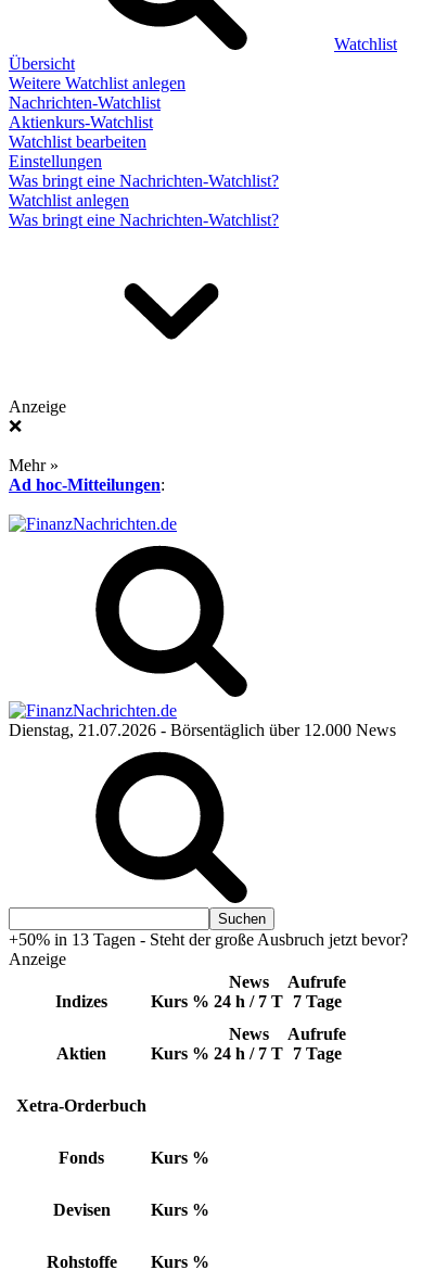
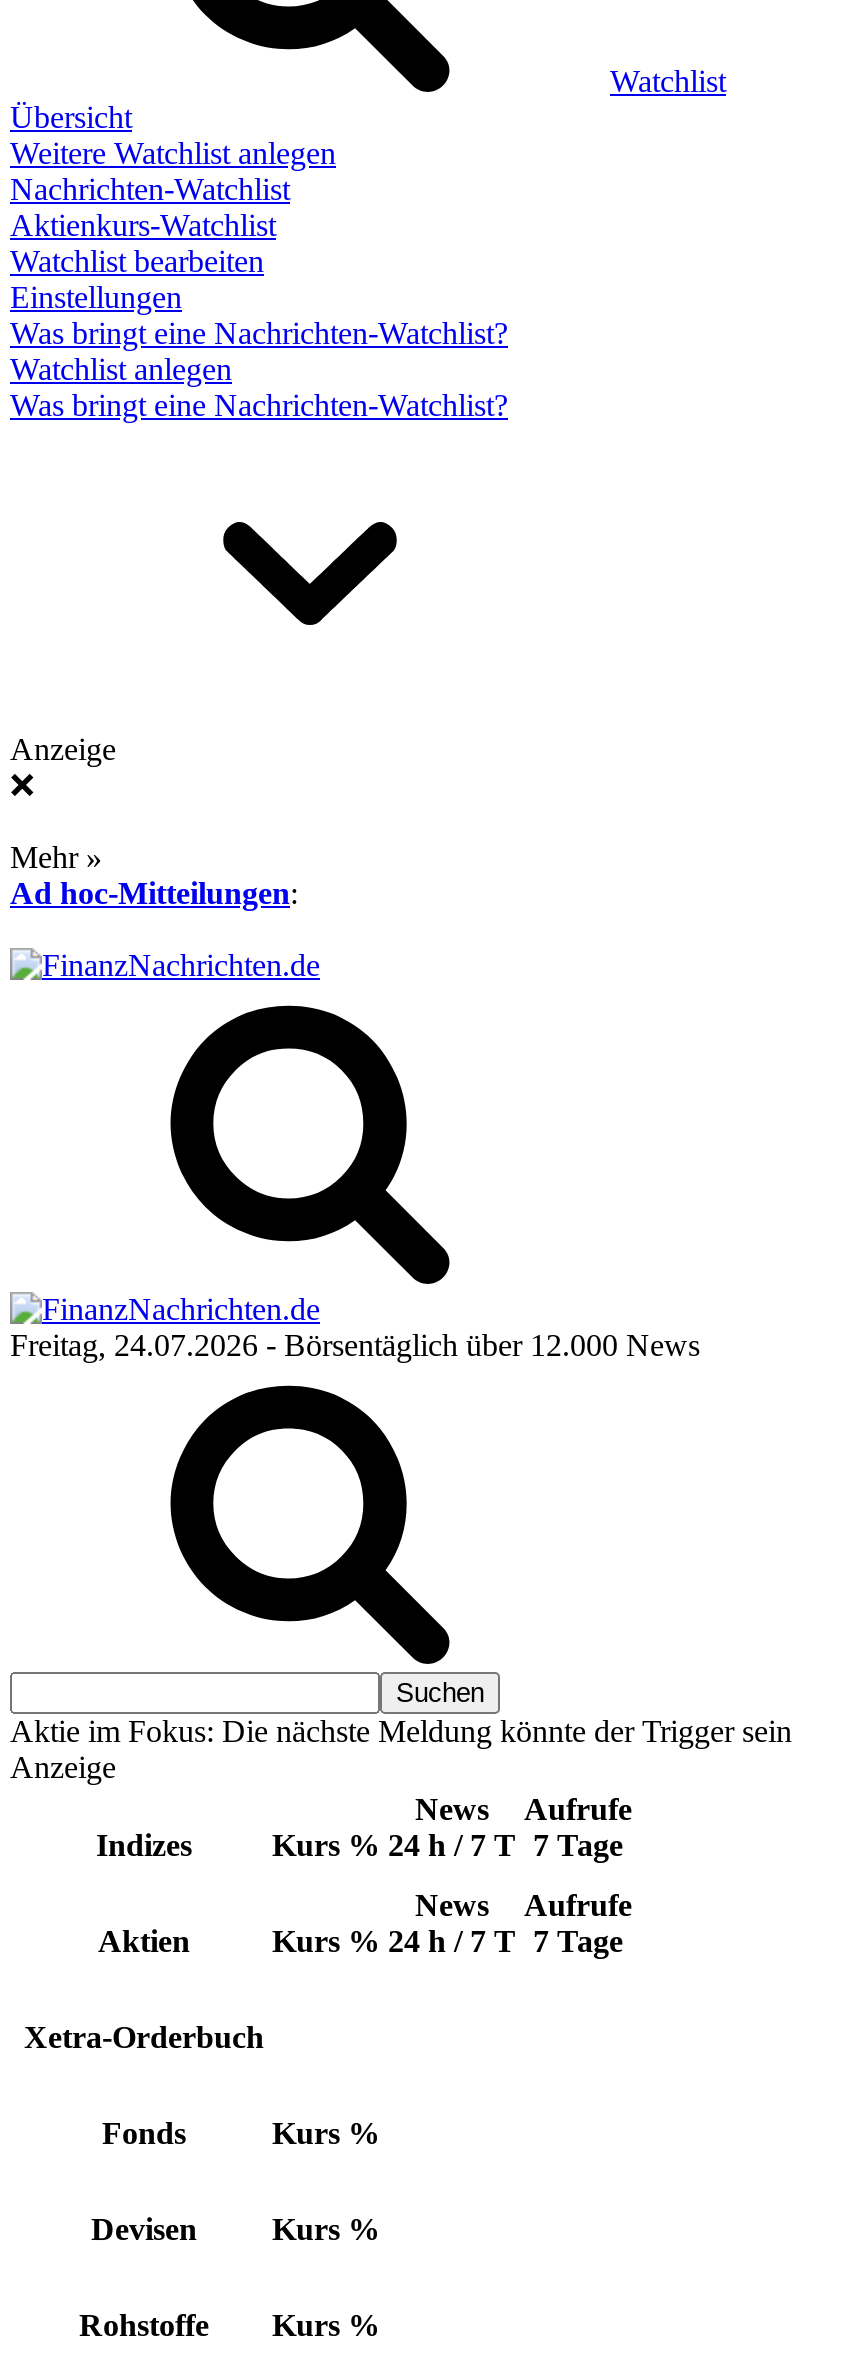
- Dienstag, 21.07.2026 - Börsentäglich über 12.000 News
+ Freitag, 24.07.2026 - Börsentäglich über 12.000 News

- +50% in 13 Tagen - Steht der große Ausbruch jetzt bevor?
+ Aktie im Fokus: Die nächste Meldung könnte der Trigger sein
